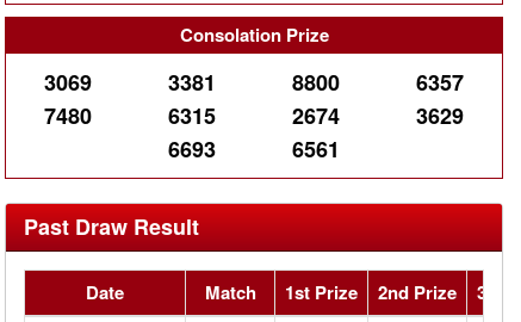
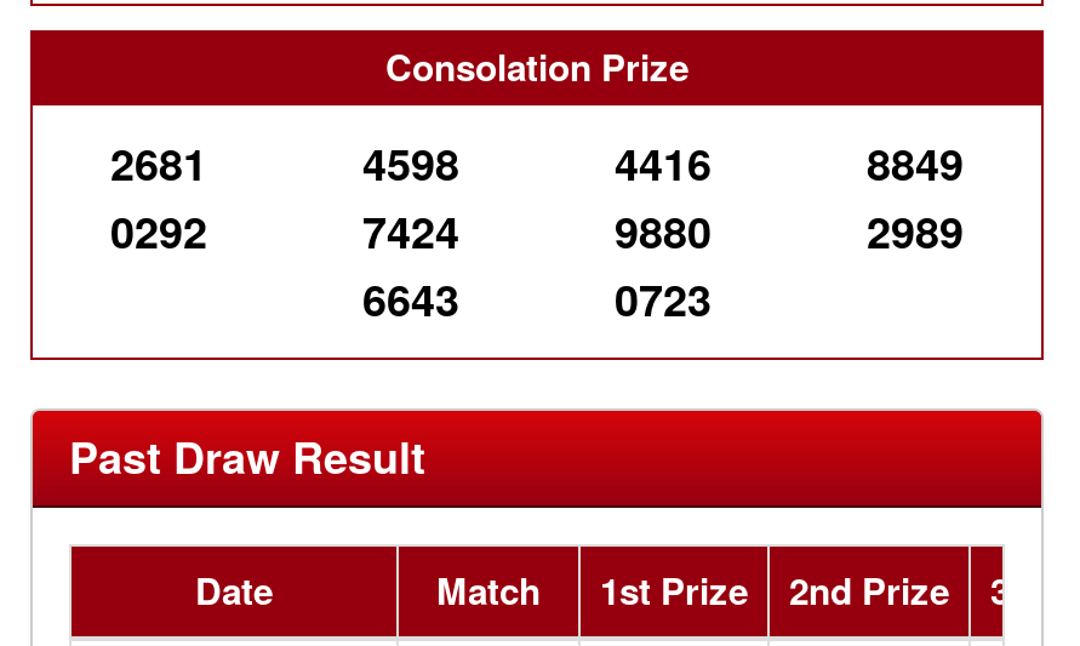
- 3069
+ 2681

- 3381
+ 4598

- 8800
+ 4416

- 6357
+ 8849

- 7480
+ 0292

- 6315
+ 7424

- 2674
+ 9880

- 3629
+ 2989

- 6693
+ 6643

- 6561
+ 0723
